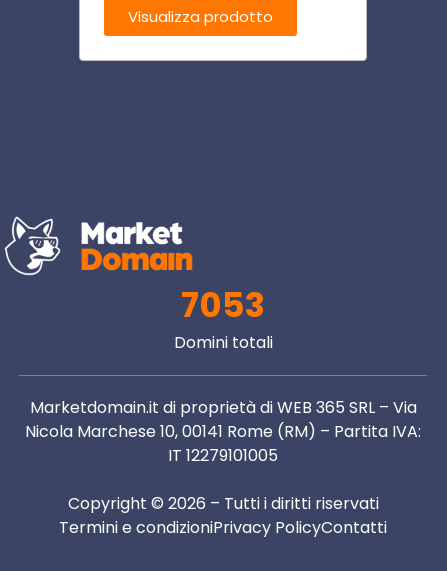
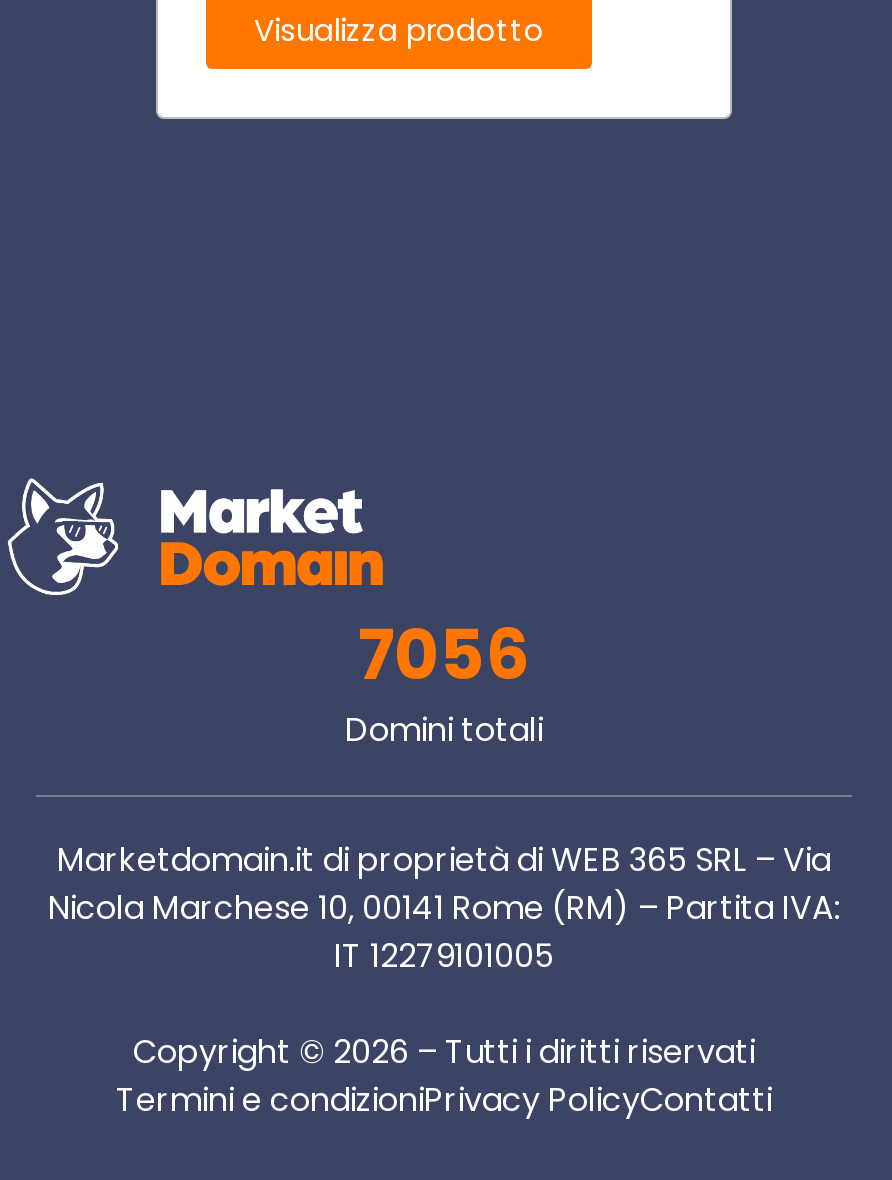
- 7053
+ 7056
